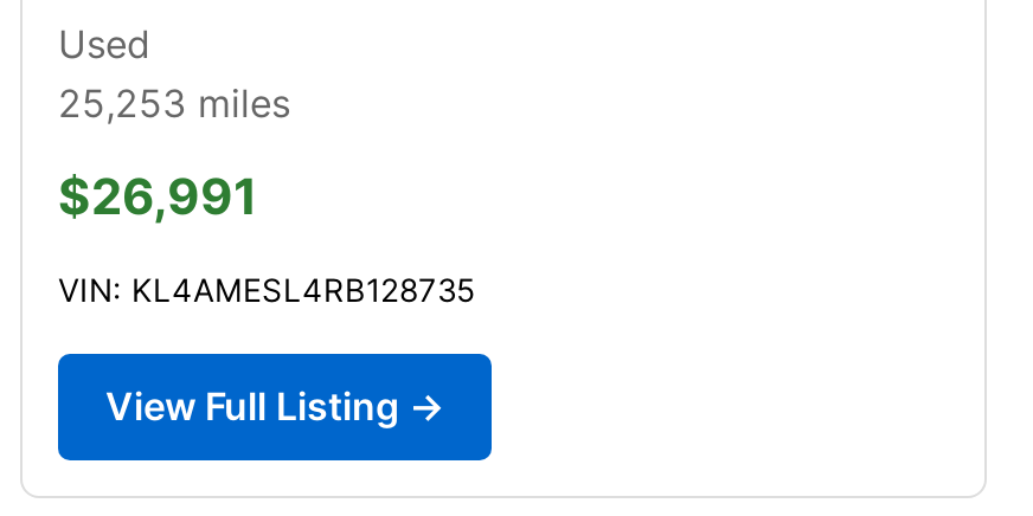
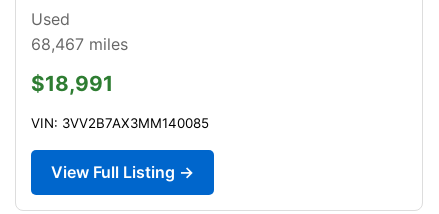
- 25,253 miles
+ 68,467 miles

- $26,991
+ $18,991

- VIN: KL4AMESL4RB128735
+ VIN: 3VV2B7AX3MM140085
